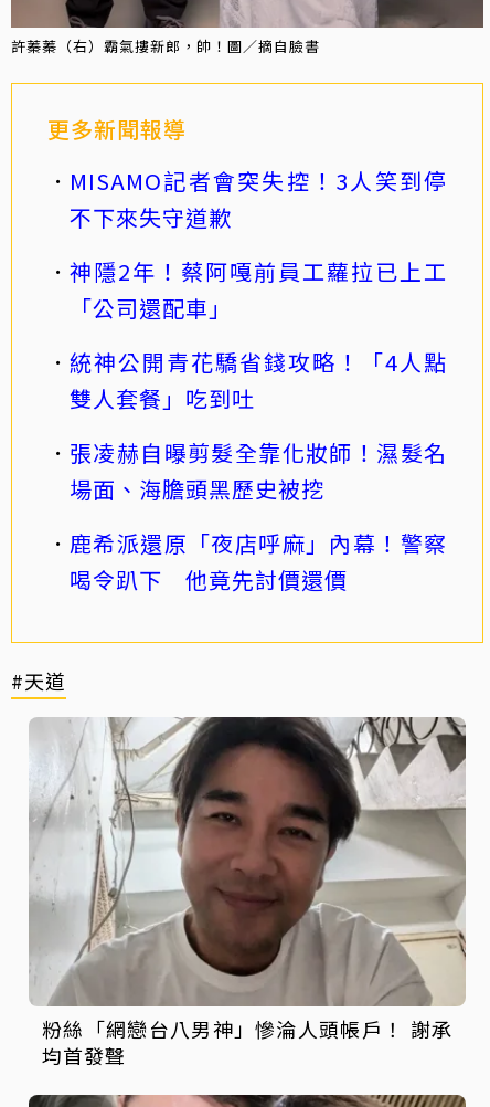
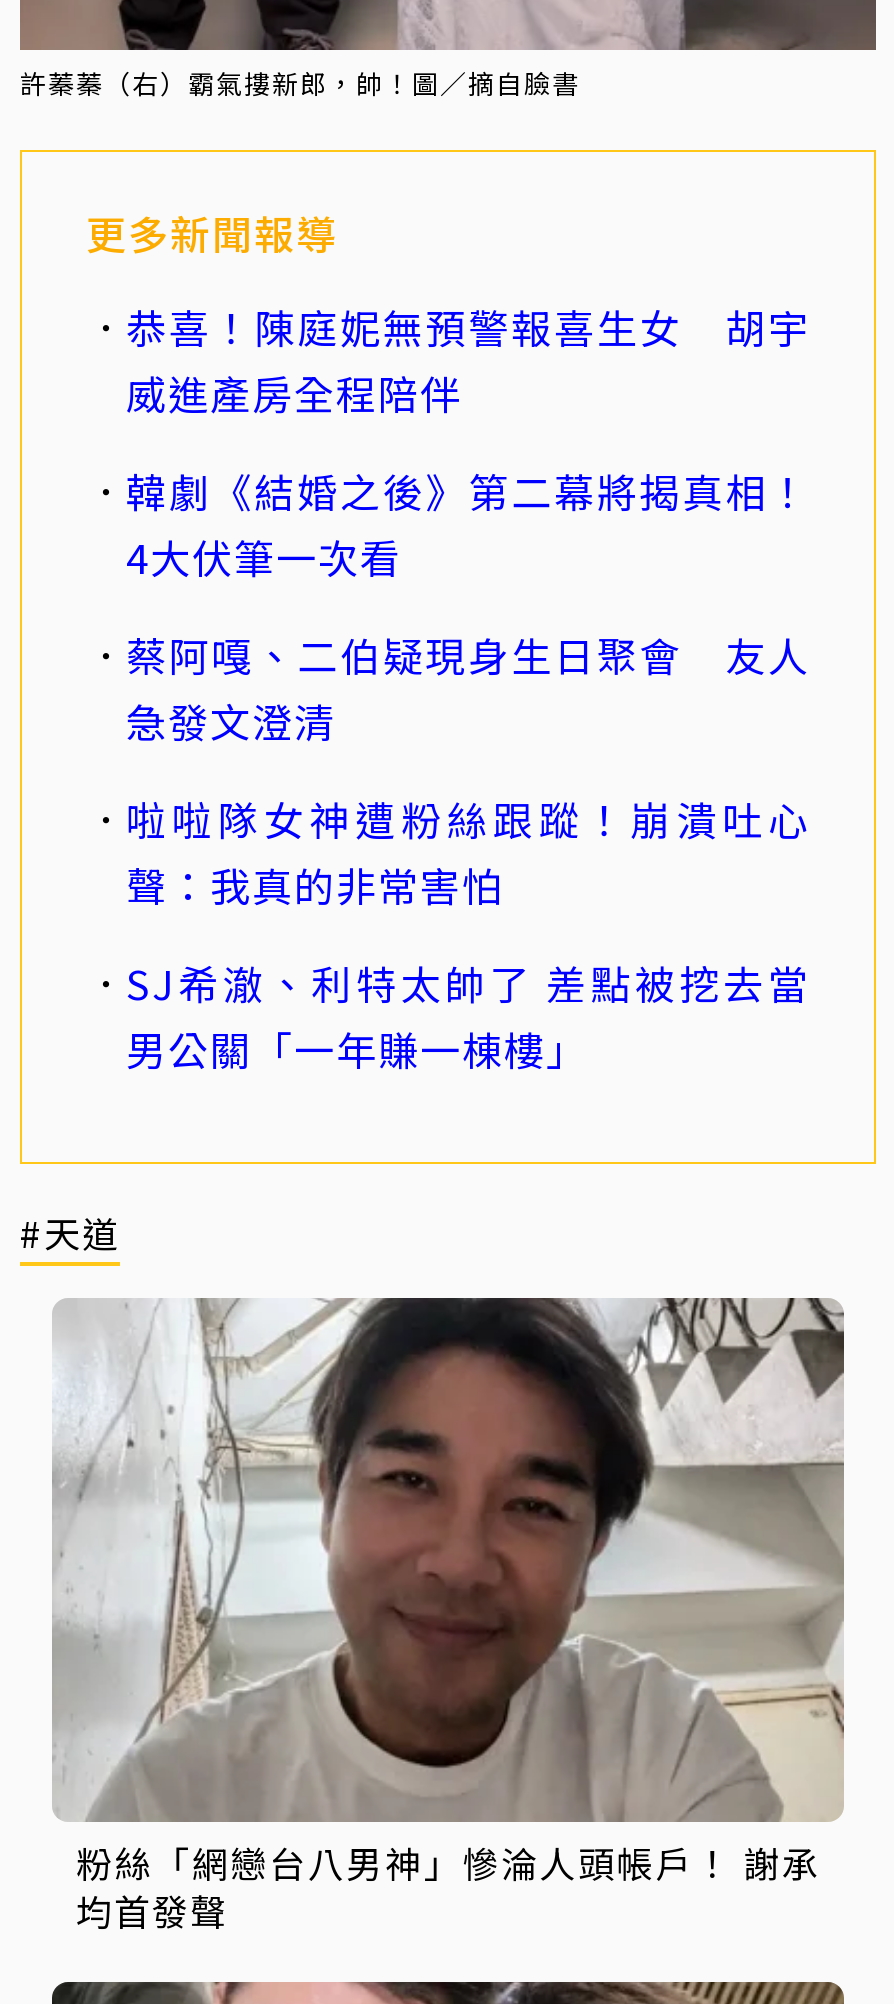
- MISAMO記者會突失控！3人笑到停
- 不下來失守道歉
+ 恭喜！陳庭妮無預警報喜生女 胡宇
+ 威進產房全程陪伴

- 神隱2年！蔡阿嘎前員工蘿拉已上工
- 「公司還配車」
+ 韓劇《結婚之後》第二幕將揭真相！
+ 4大伏筆一次看

- 統神公開青花驕省錢攻略！「4人點
- 雙人套餐」吃到吐
+ 蔡阿嘎、二伯疑現身生日聚會 友人
+ 急發文澄清

- 張凌赫自曝剪髮全靠化妝師！濕髮名
- 場面、海膽頭黑歷史被挖
+ 啦啦隊女神遭粉絲跟蹤！崩潰吐心
+ 聲：我真的非常害怕

- 鹿希派還原「夜店呼麻」內幕！警察
- 喝令趴下 他竟先討價還價
+ SJ希澈、利特太帥了 差點被挖去當
+ 男公關「一年賺一棟樓」
